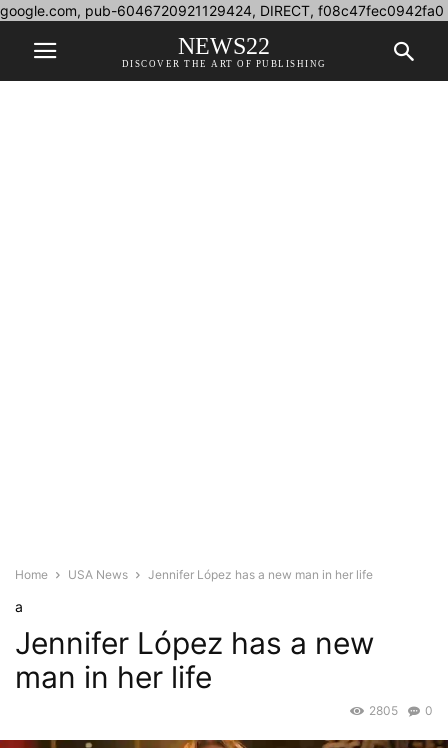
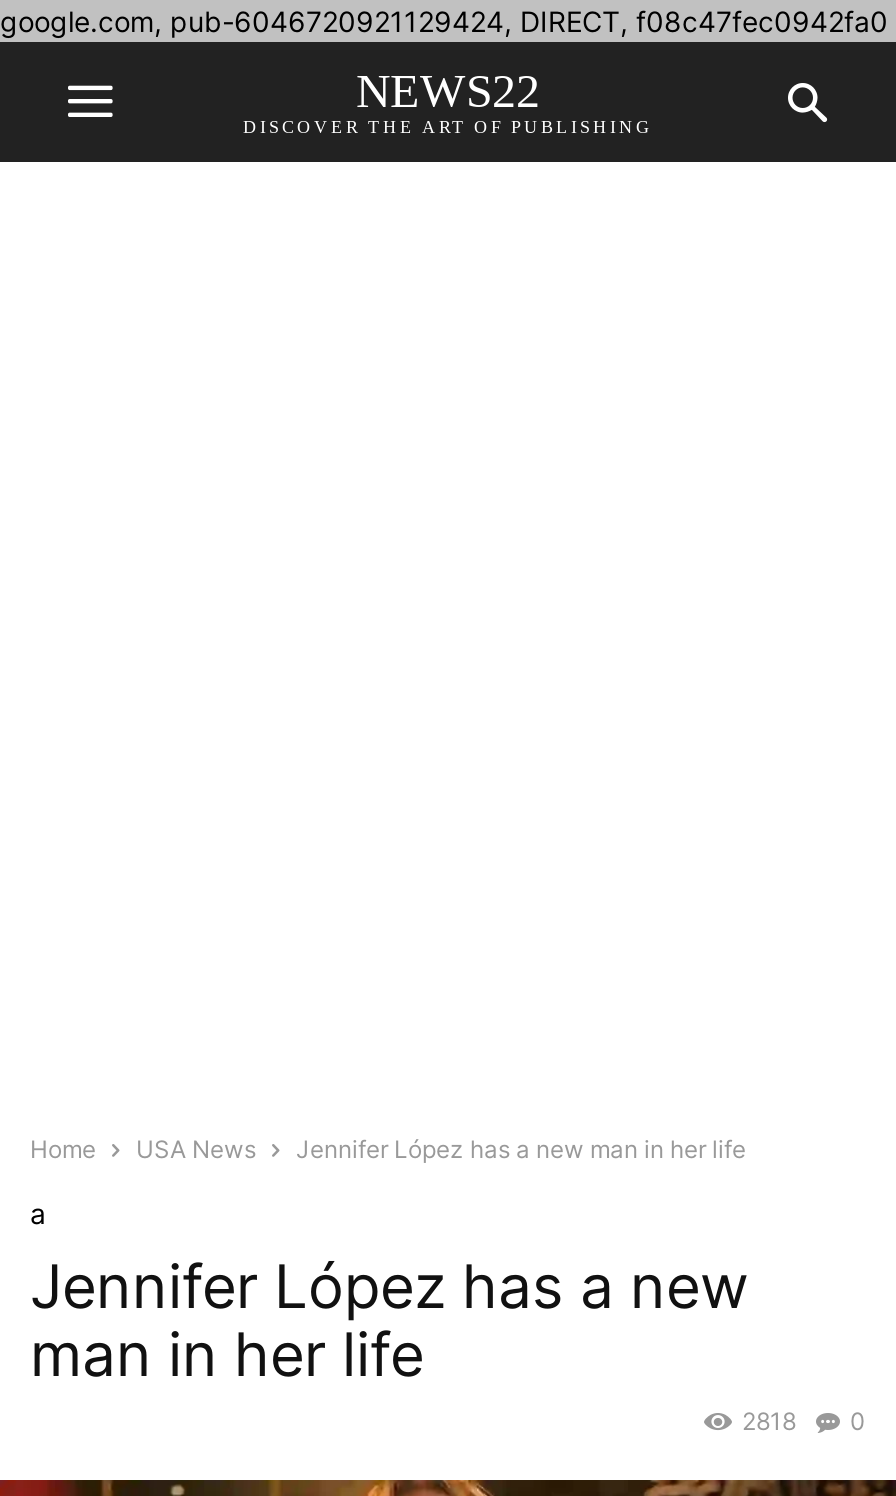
- 2805 0
+ 2818 0
